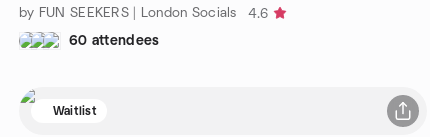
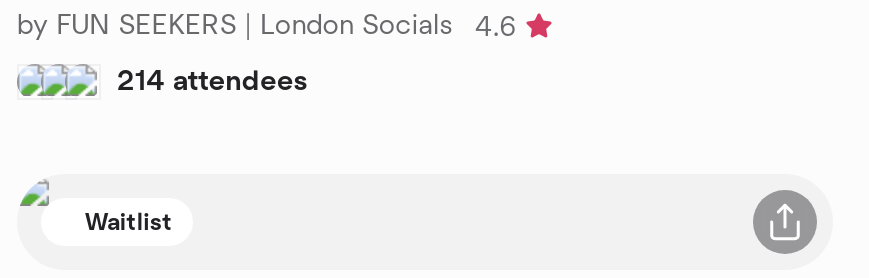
- 60 attendees
+ 214 attendees
